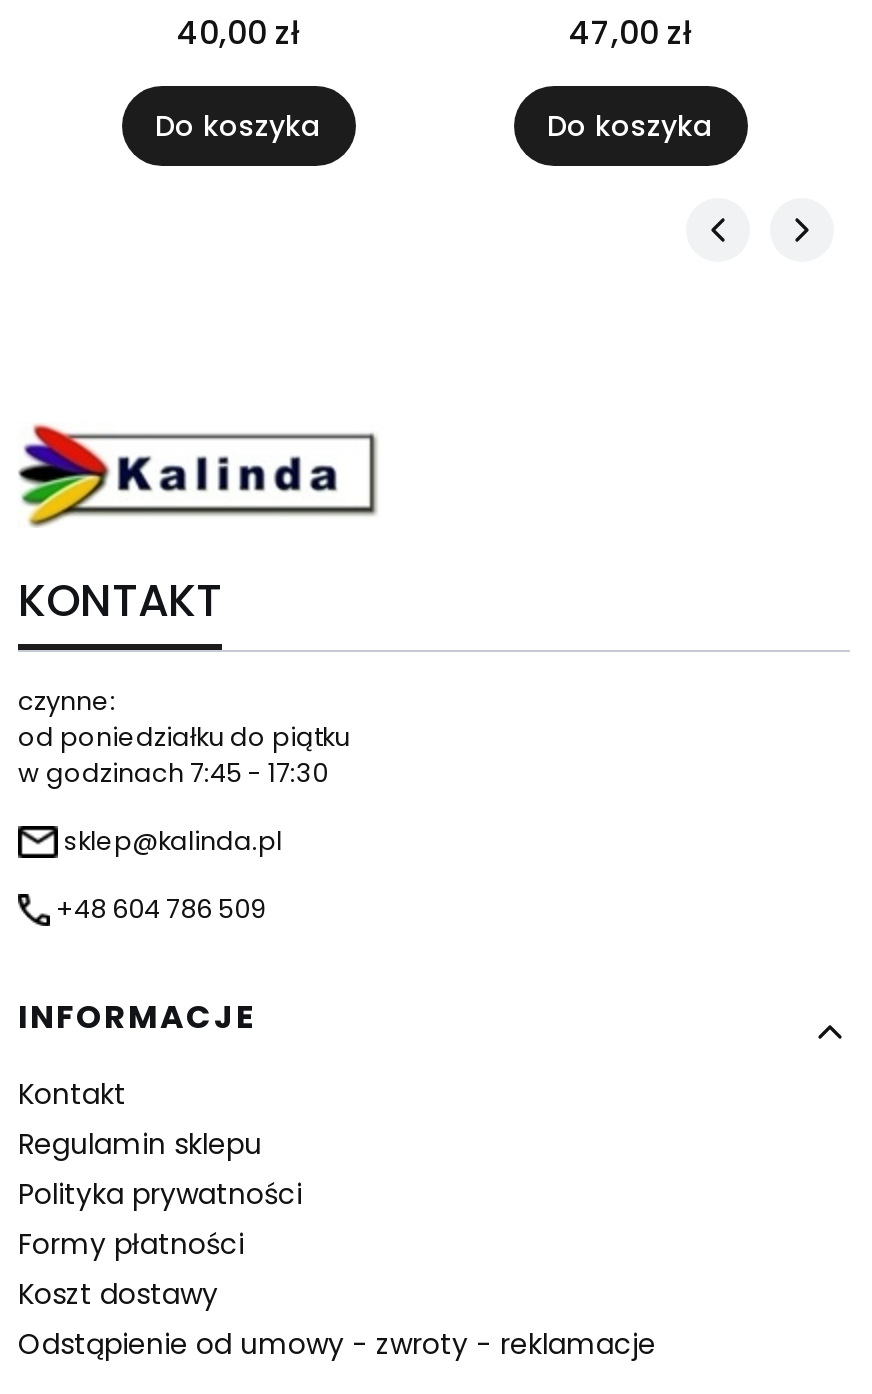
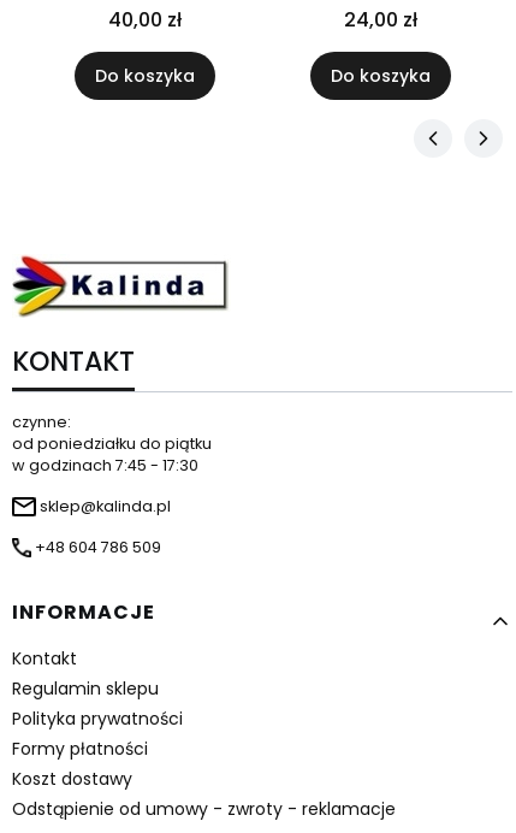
- 47,00 zł
+ 24,00 zł
